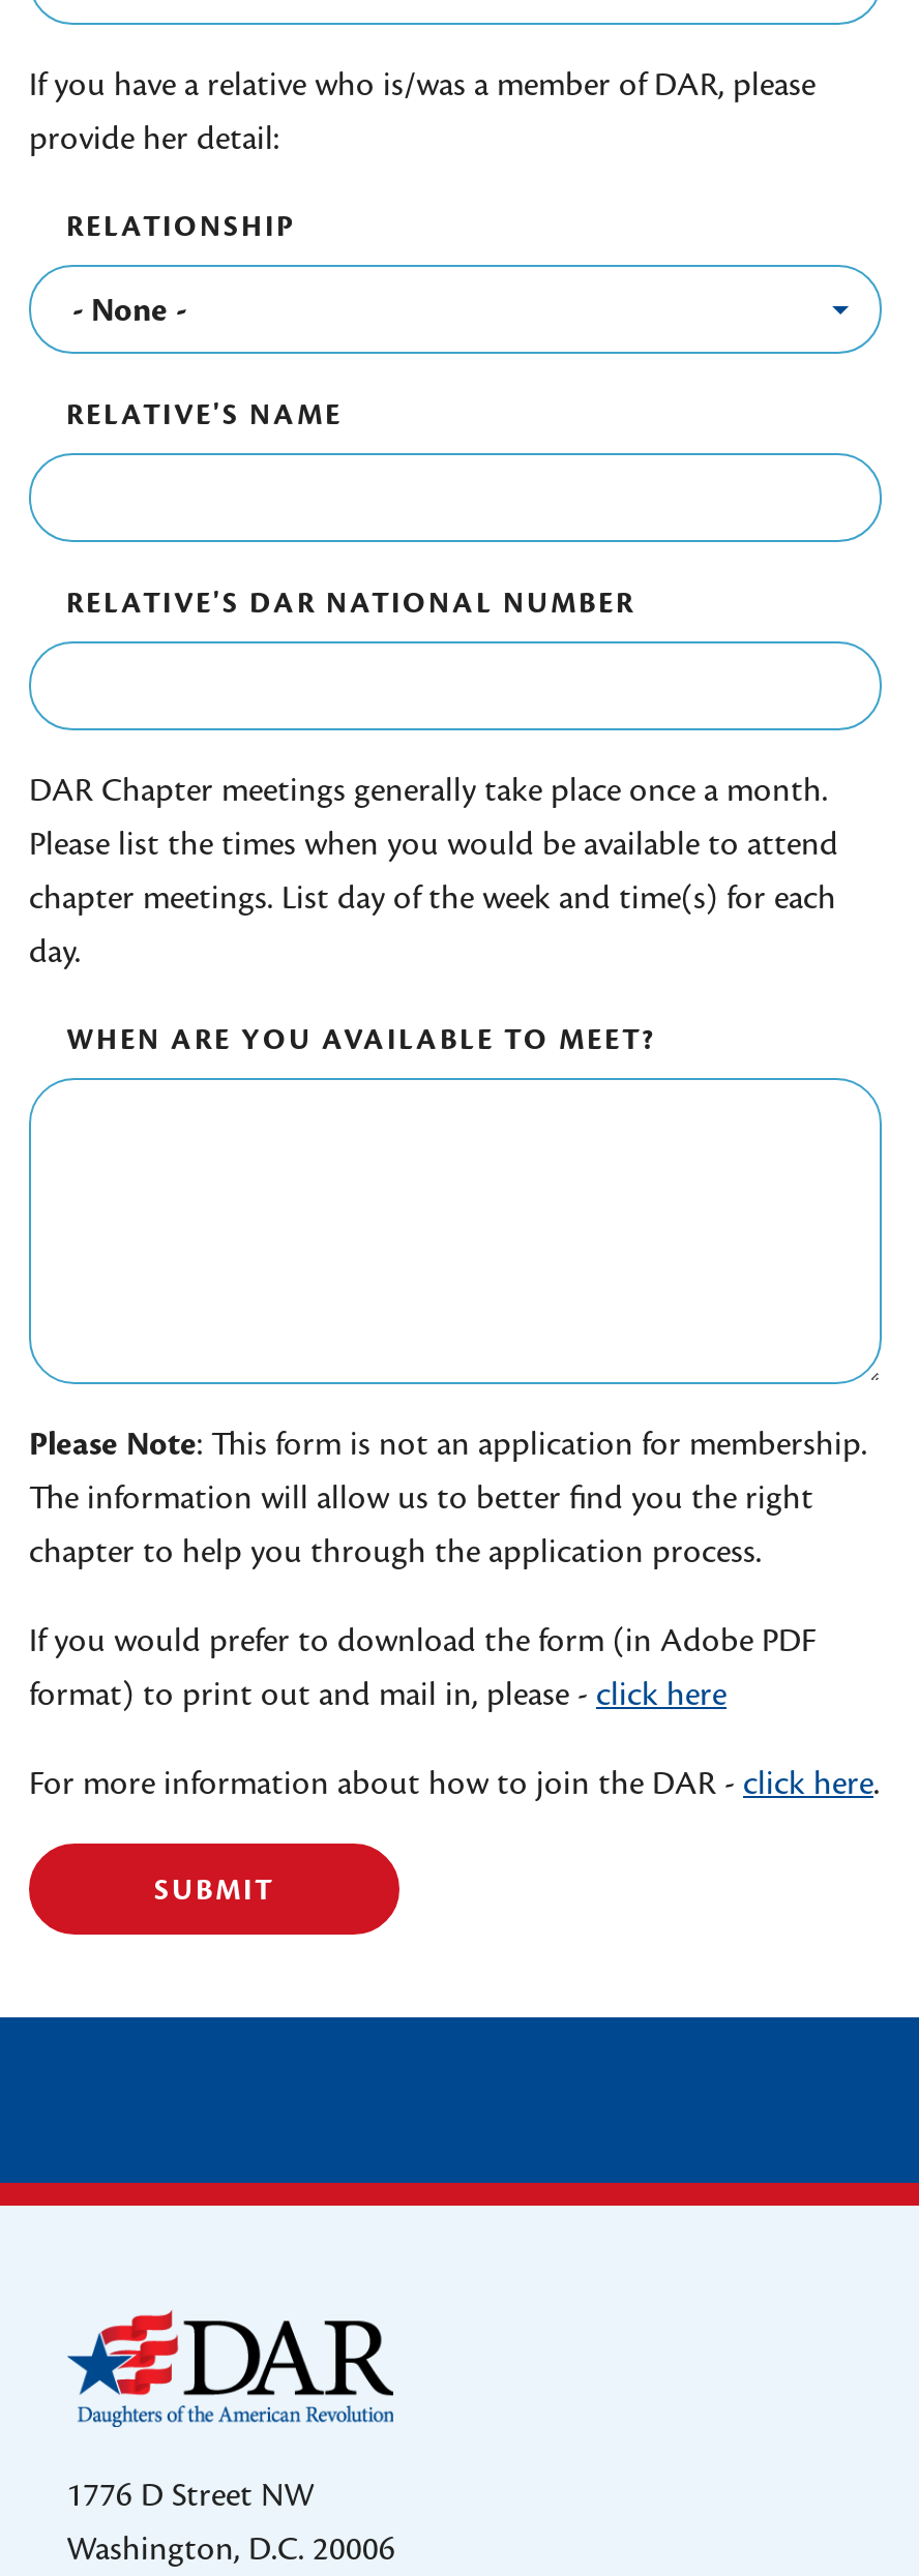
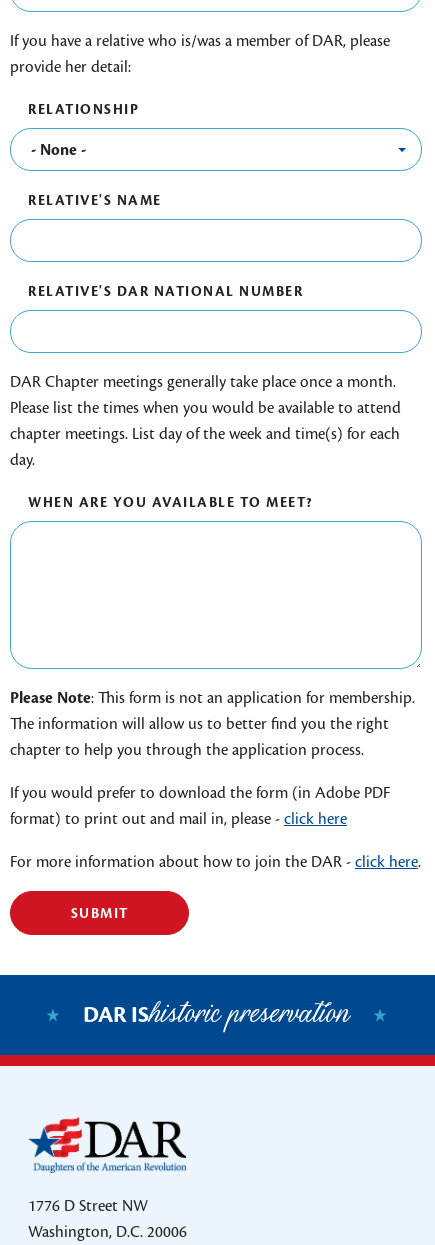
+ DAR IShistoric preservation
